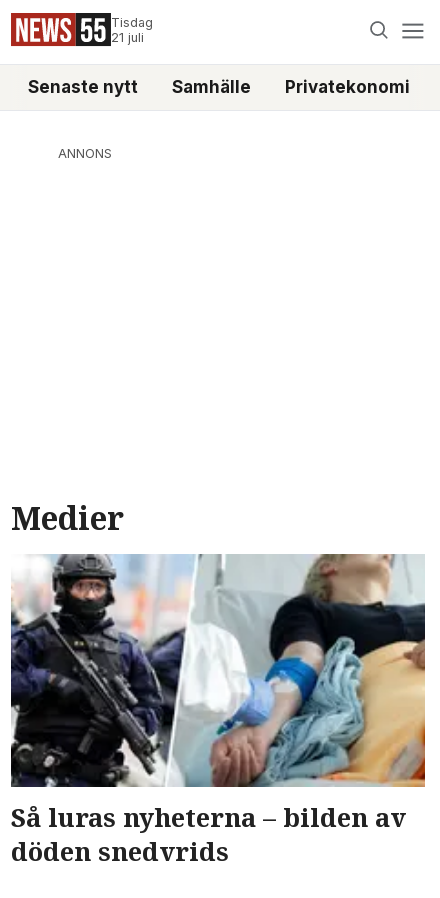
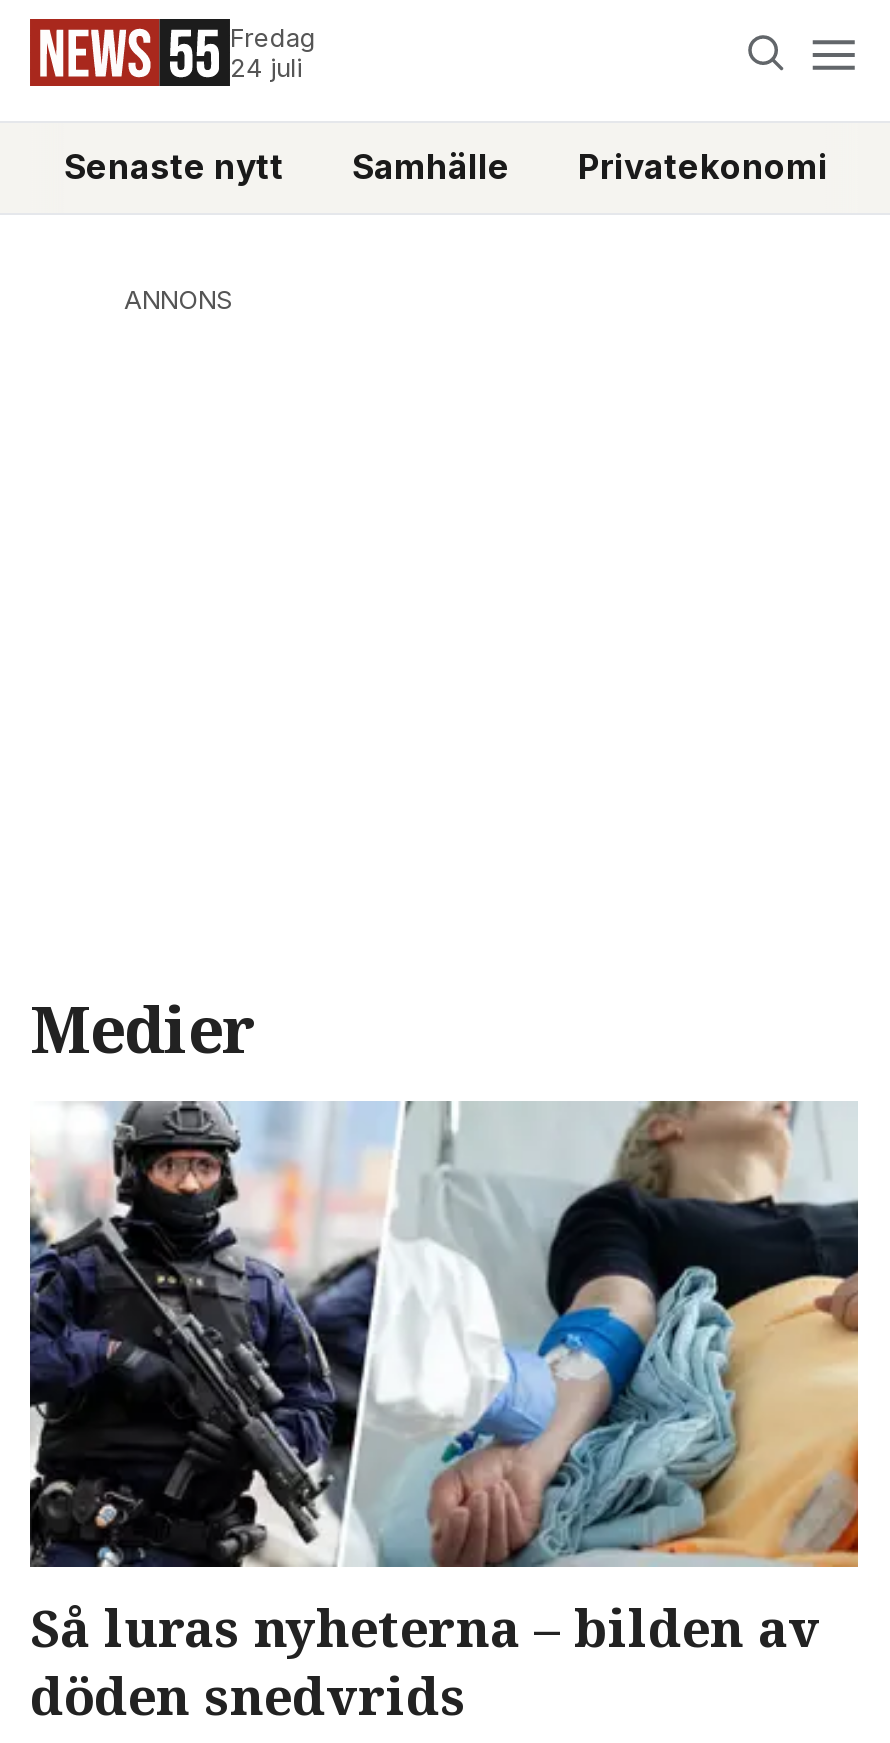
- Tisdag
- 21 juli
+ Fredag
+ 24 juli
